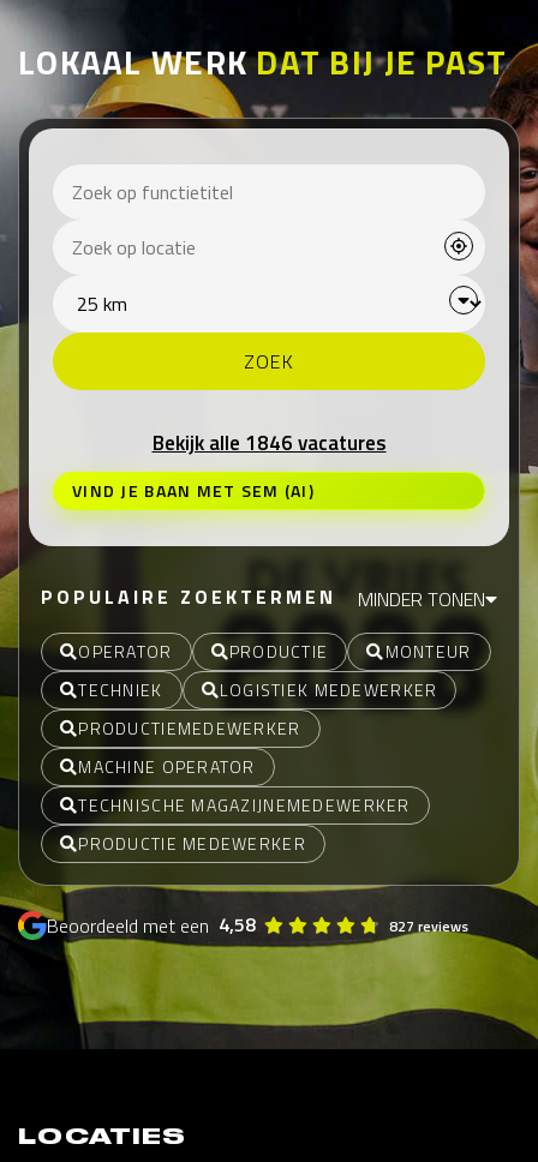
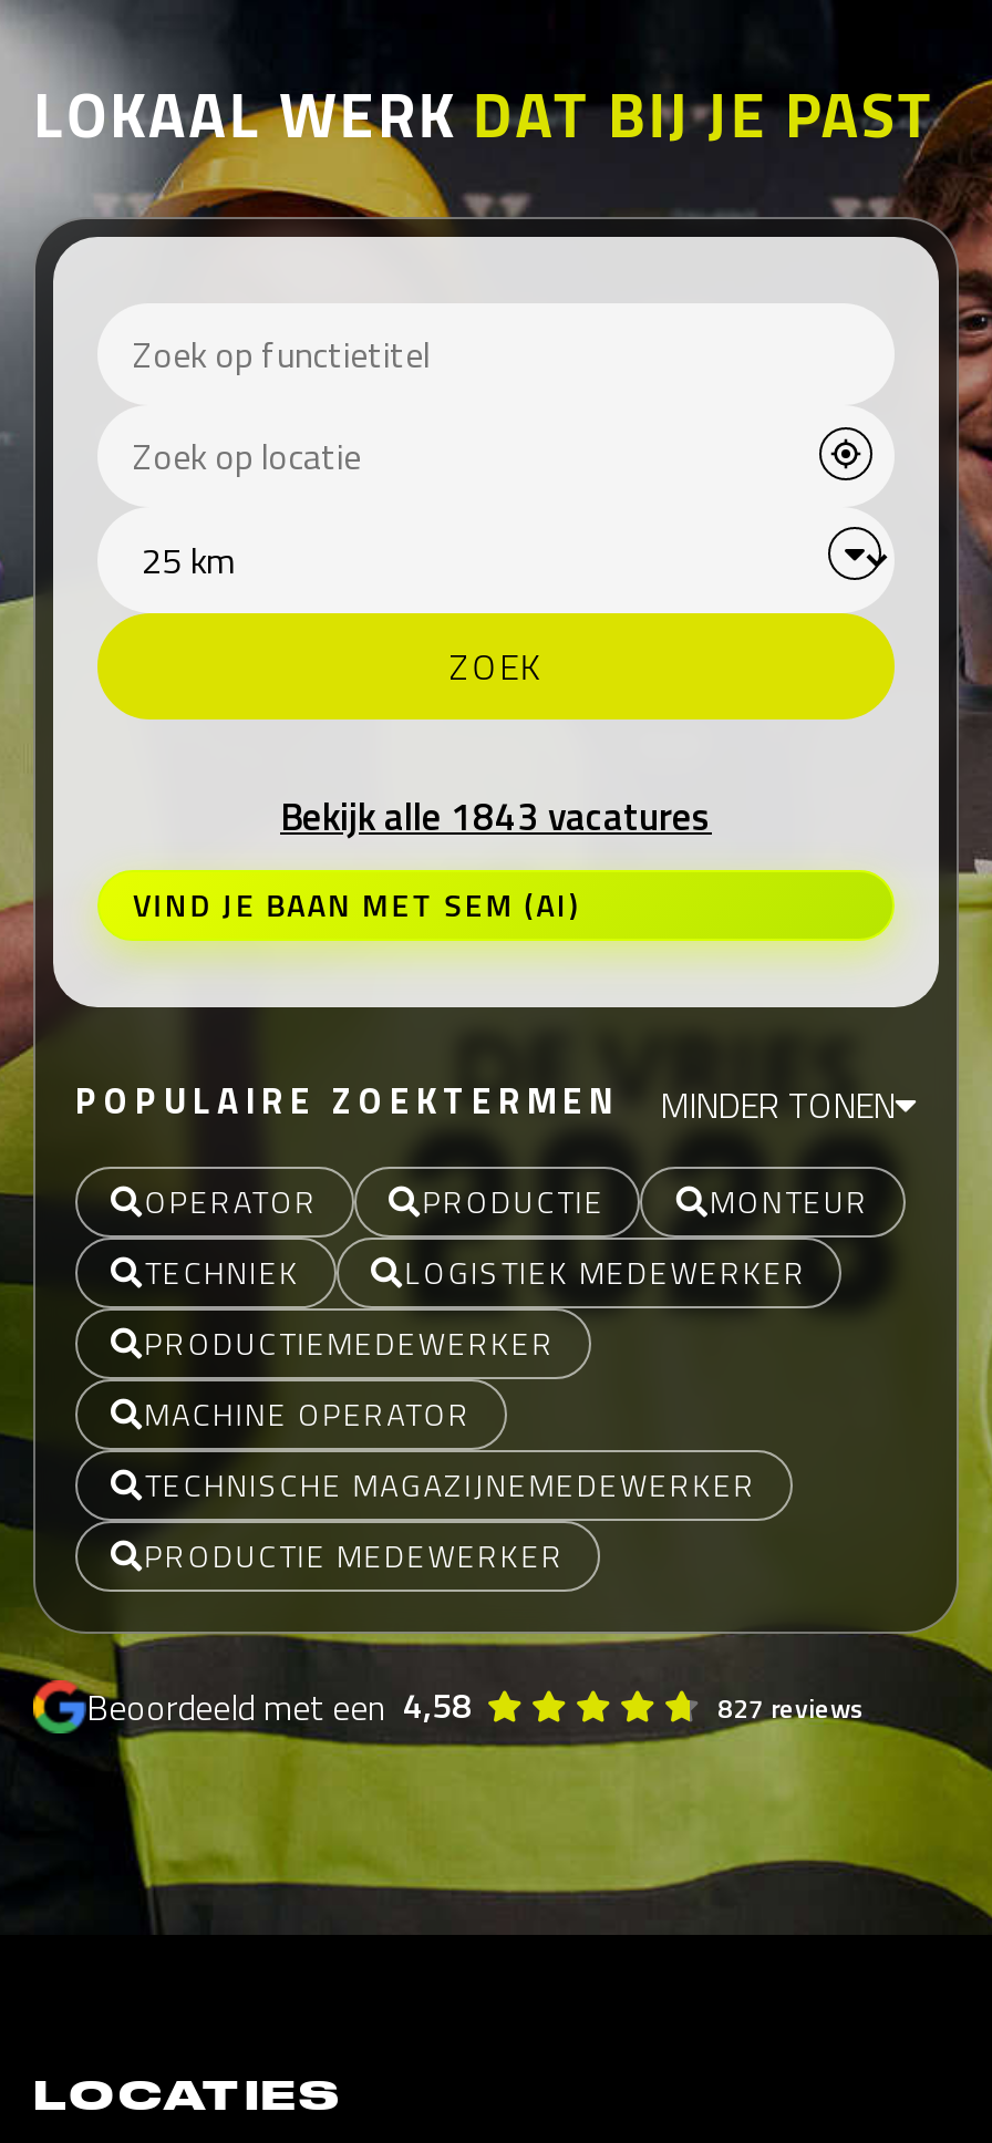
- Bekijk alle 1846 vacatures
+ Bekijk alle 1843 vacatures
